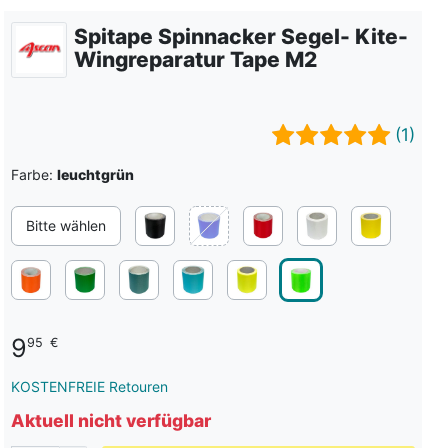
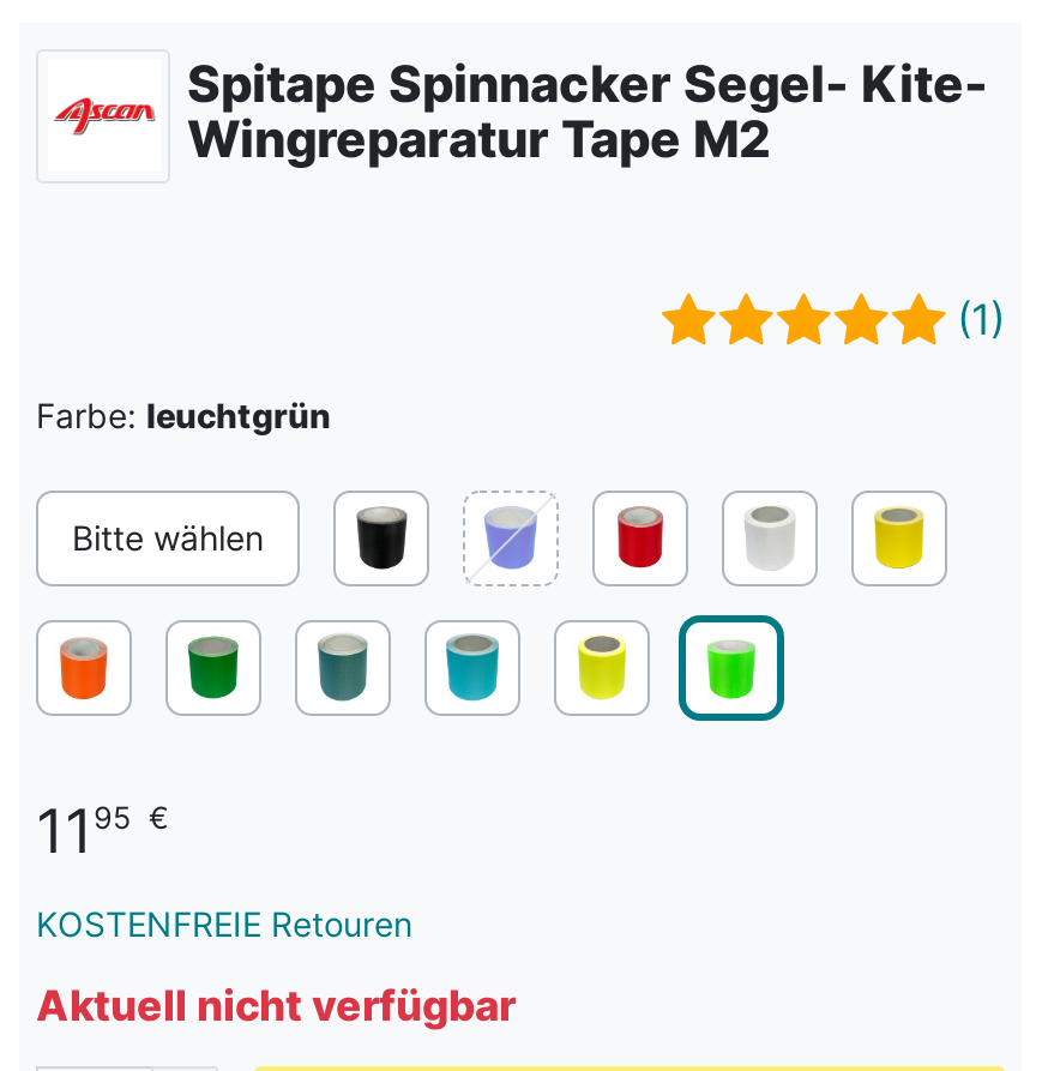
- 995 €
+ 1195 €
